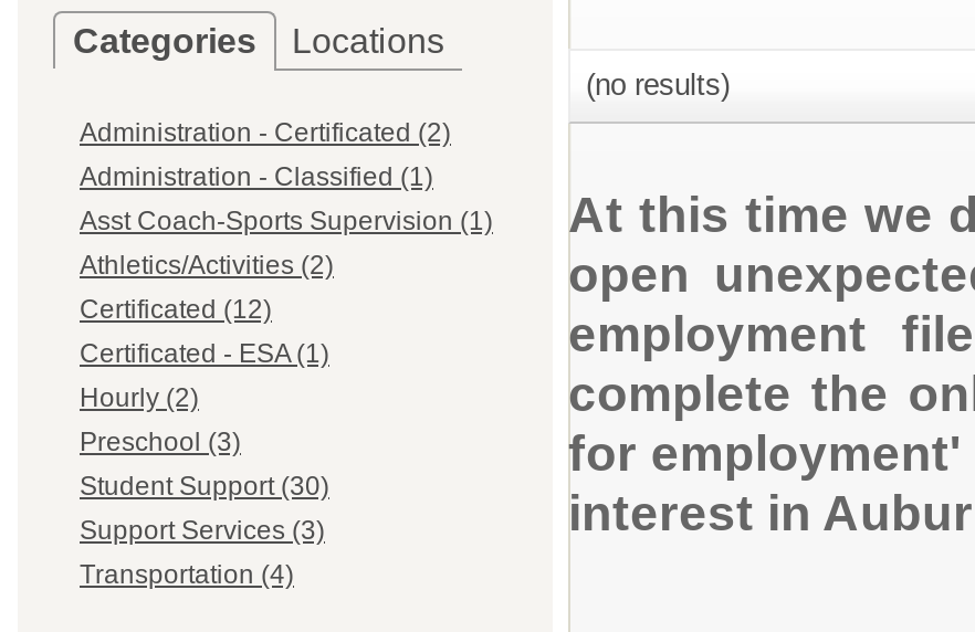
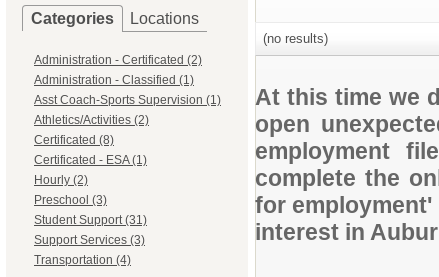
- Certificated (12)
+ Certificated (8)

- Student Support (30)
+ Student Support (31)
